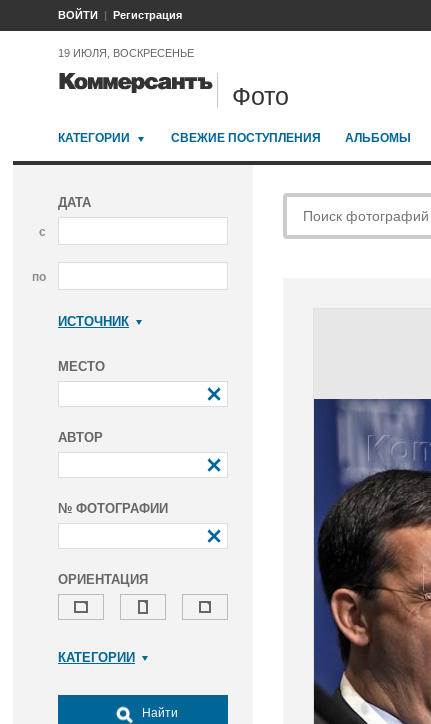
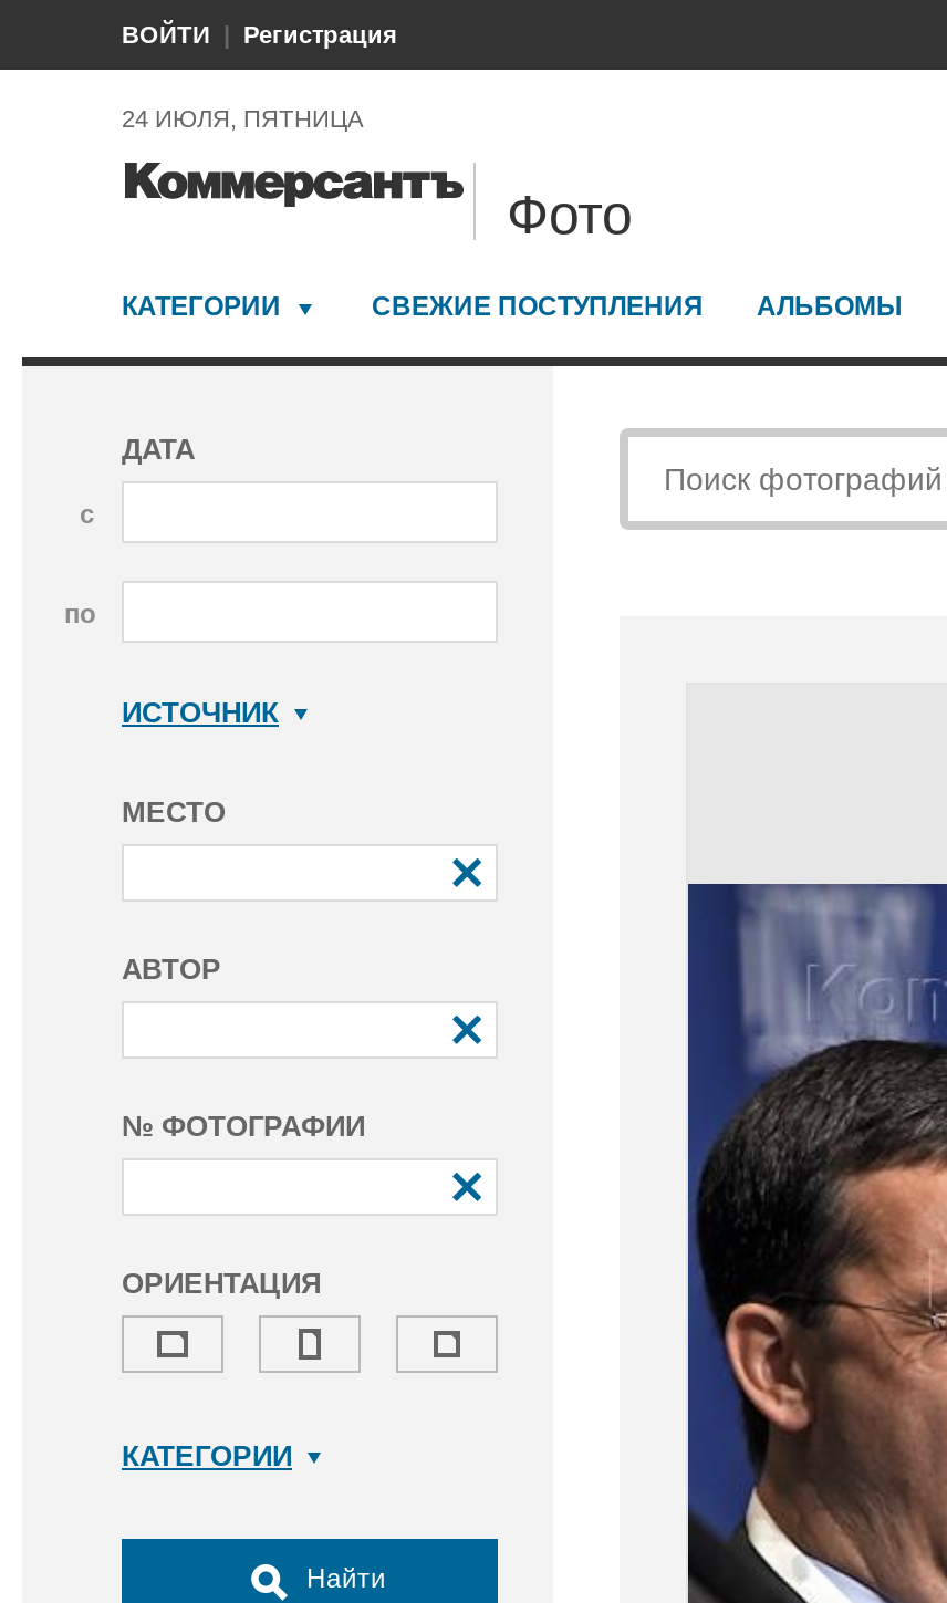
- 19 ИЮЛЯ, ВОСКРЕСЕНЬЕ
+ 24 ИЮЛЯ, ПЯТНИЦА
